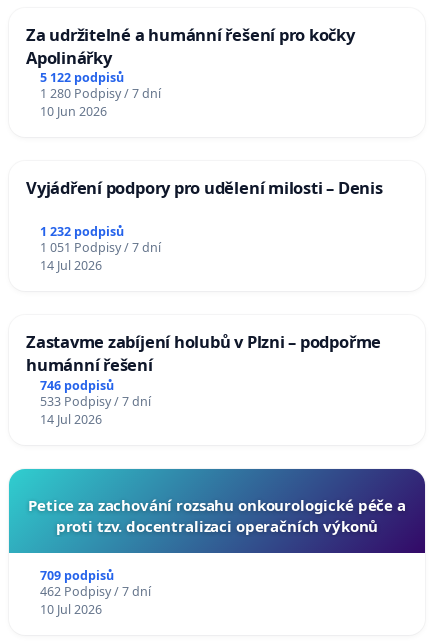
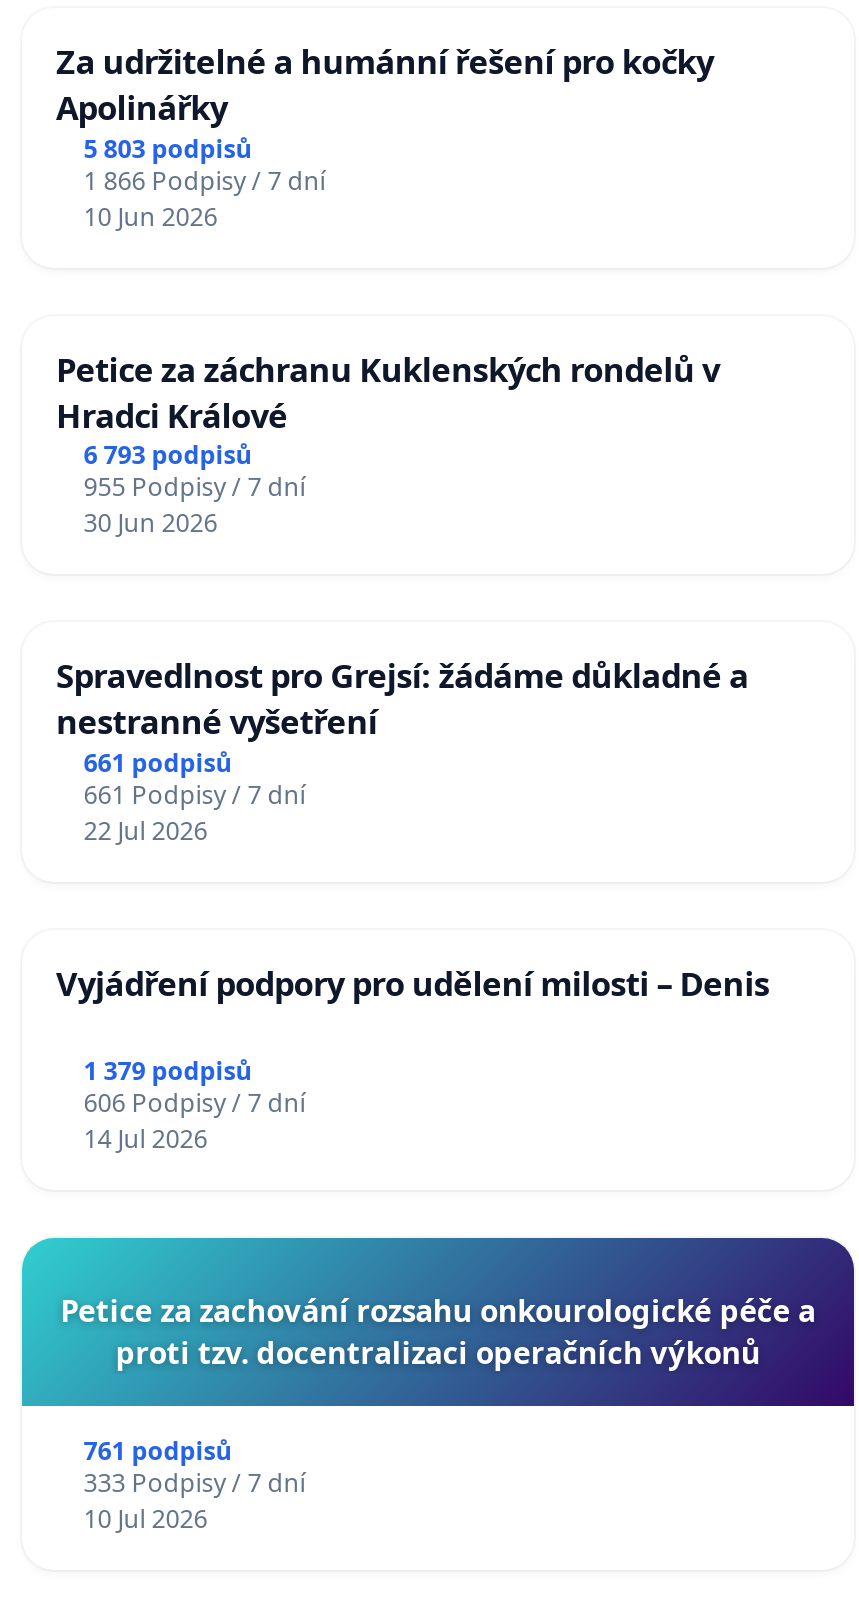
- 5 122 podpisů
+ 5 803 podpisů

- 1 280 Podpisy / 7 dní
+ 1 866 Podpisy / 7 dní

+ Petice za záchranu Kuklenských rondelů v
+ Hradci Králové
+ 6 793 podpisů
+ 955 Podpisy / 7 dní
+ 30 Jun 2026
+ Spravedlnost pro Grejsí: žádáme důkladné a
+ nestranné vyšetření
+ 661 podpisů
+ 661 Podpisy / 7 dní
+ 22 Jul 2026

moved down: Vyjádření podpory pro udělení milosti – Denis

- 1 232 podpisů
- 1 051 Podpisy / 7 dní
- 14 Jul 2026
- Zastavme zabíjení holubů v Plzni – podpořme
- humánní řešení
- 746 podpisů
- 533 Podpisy / 7 dní
+ 1 379 podpisů
+ 606 Podpisy / 7 dní

- 709 podpisů
+ 761 podpisů

- 462 Podpisy / 7 dní
+ 333 Podpisy / 7 dní
